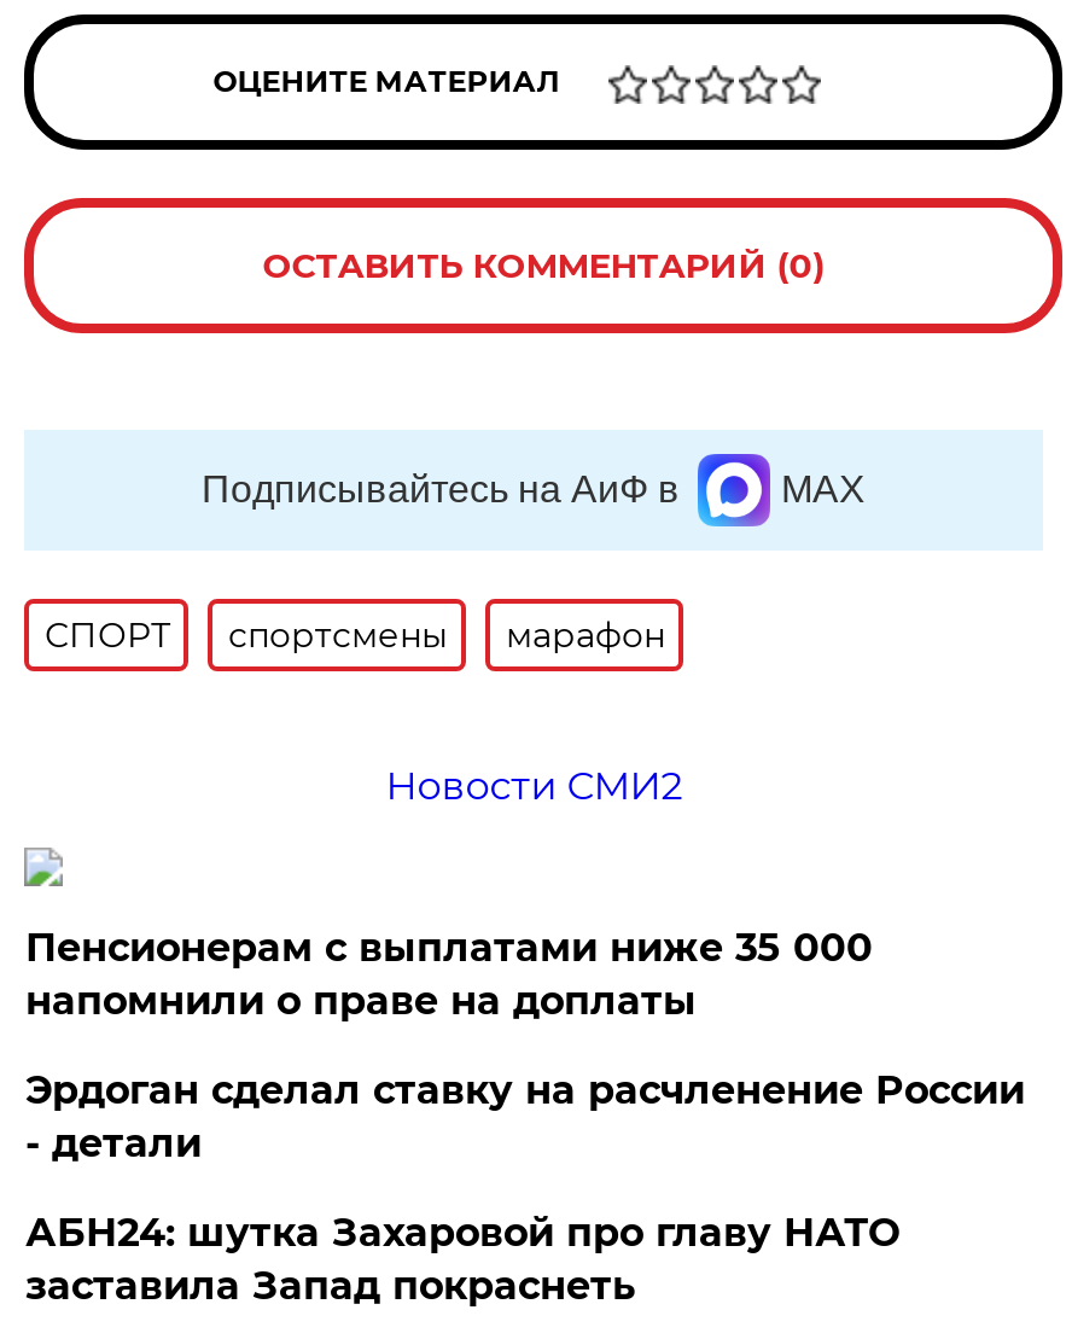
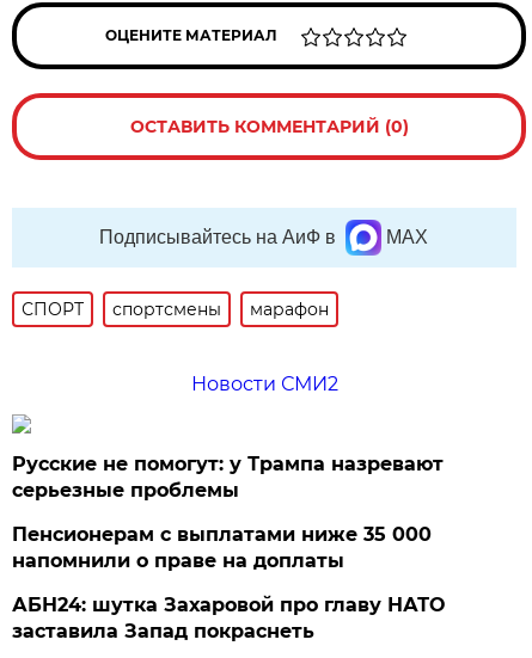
+ Русские не помогут: у Трампа назревают
+ серьезные проблемы

moved down: Пенсионерам с выплатами ниже 35 000 | напомнили о праве на доплаты

- Эрдоган сделал ставку на расчленение России
- - детали
